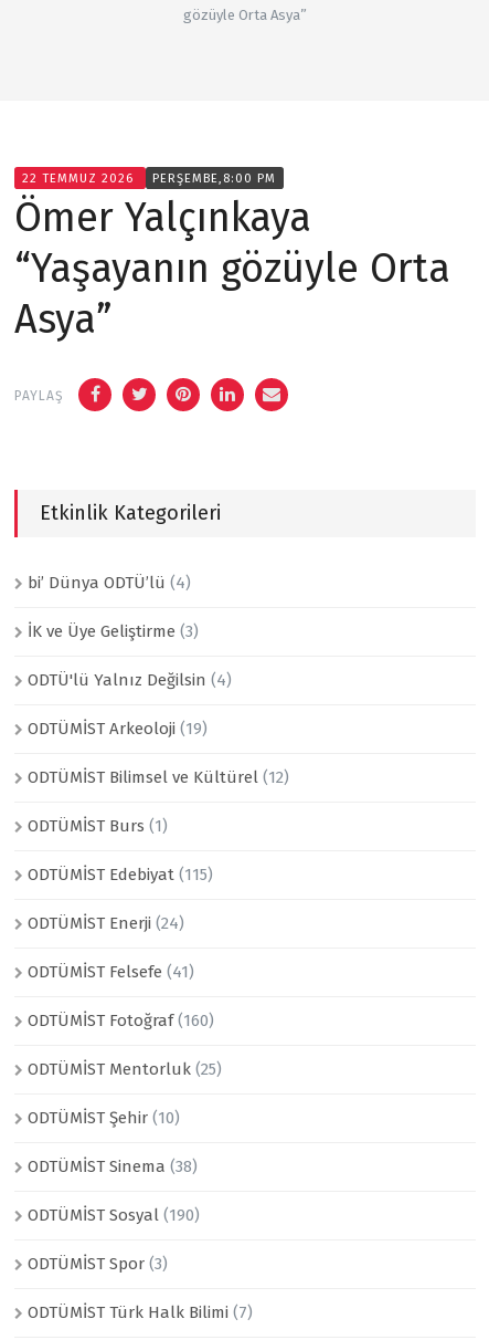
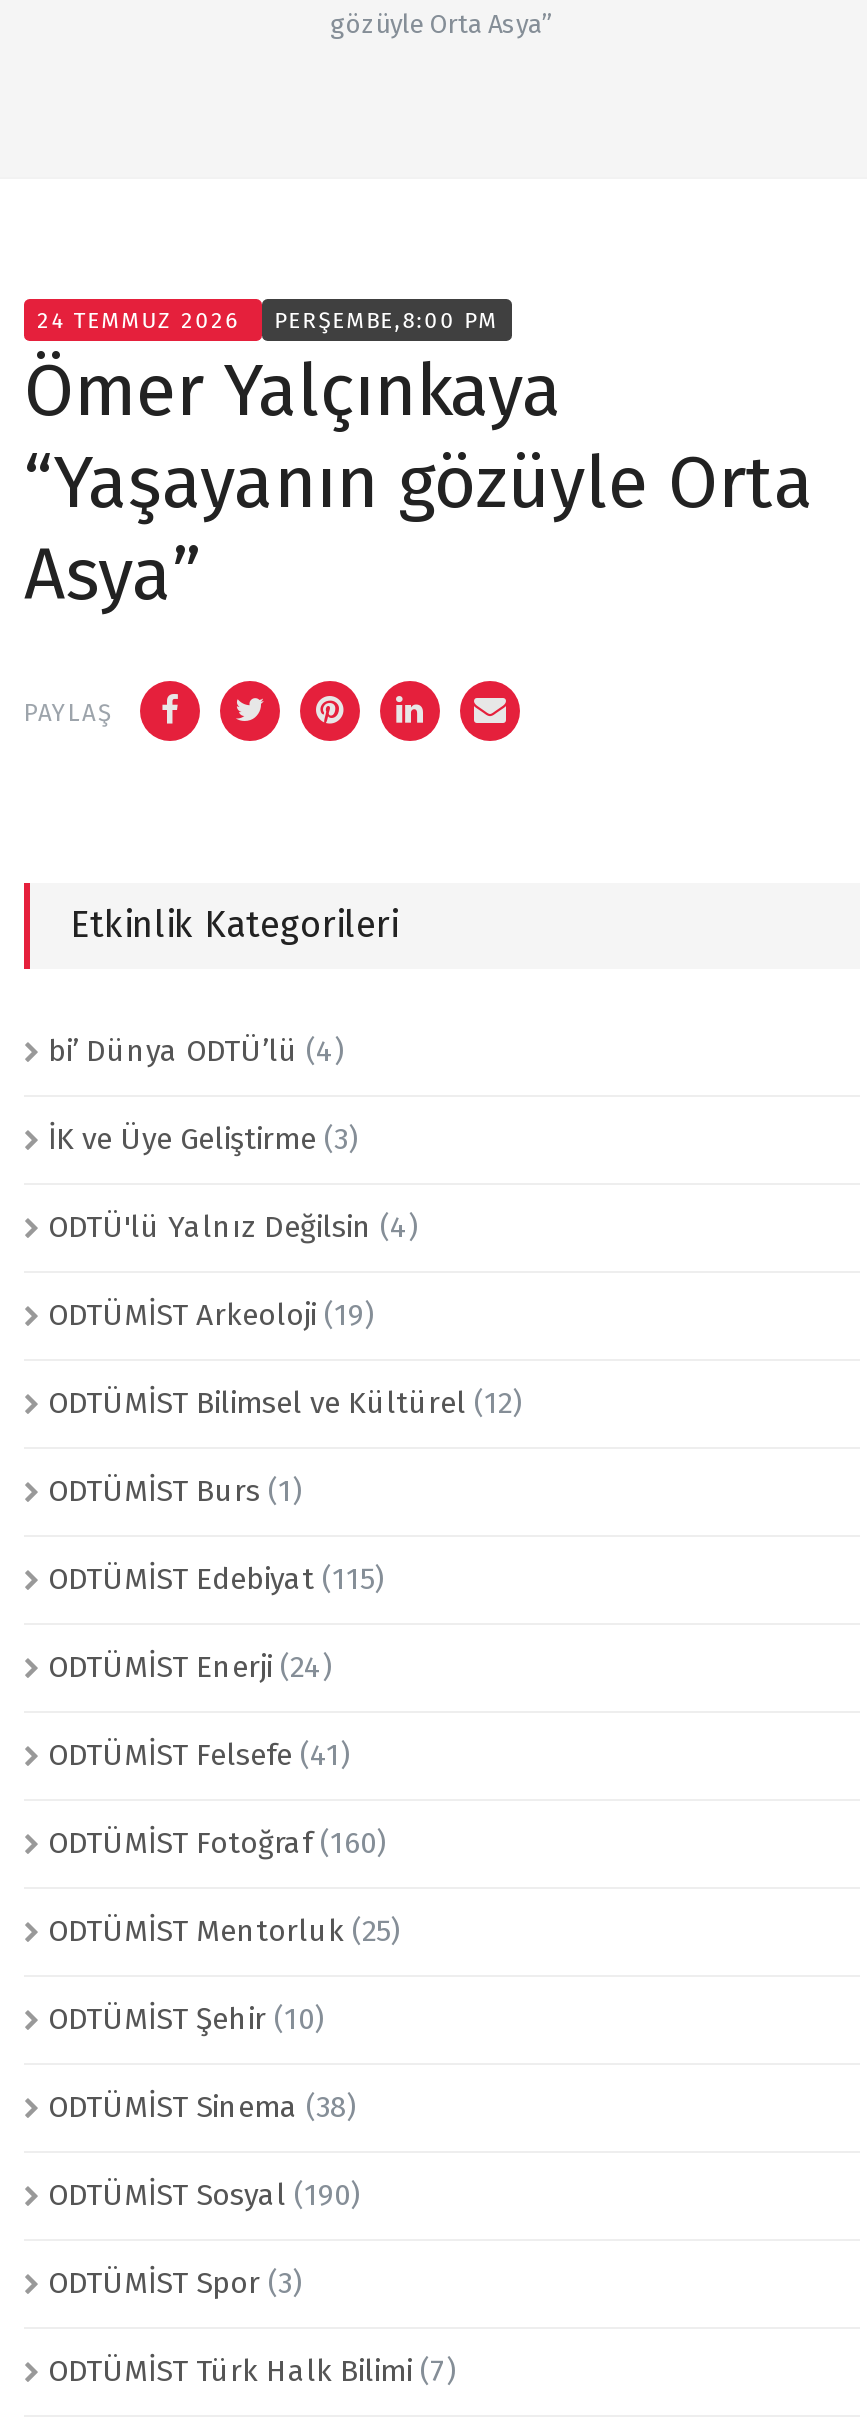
- 22 TEMMUZ 2026 PERŞEMBE,8:00 PM
+ 24 TEMMUZ 2026 PERŞEMBE,8:00 PM
